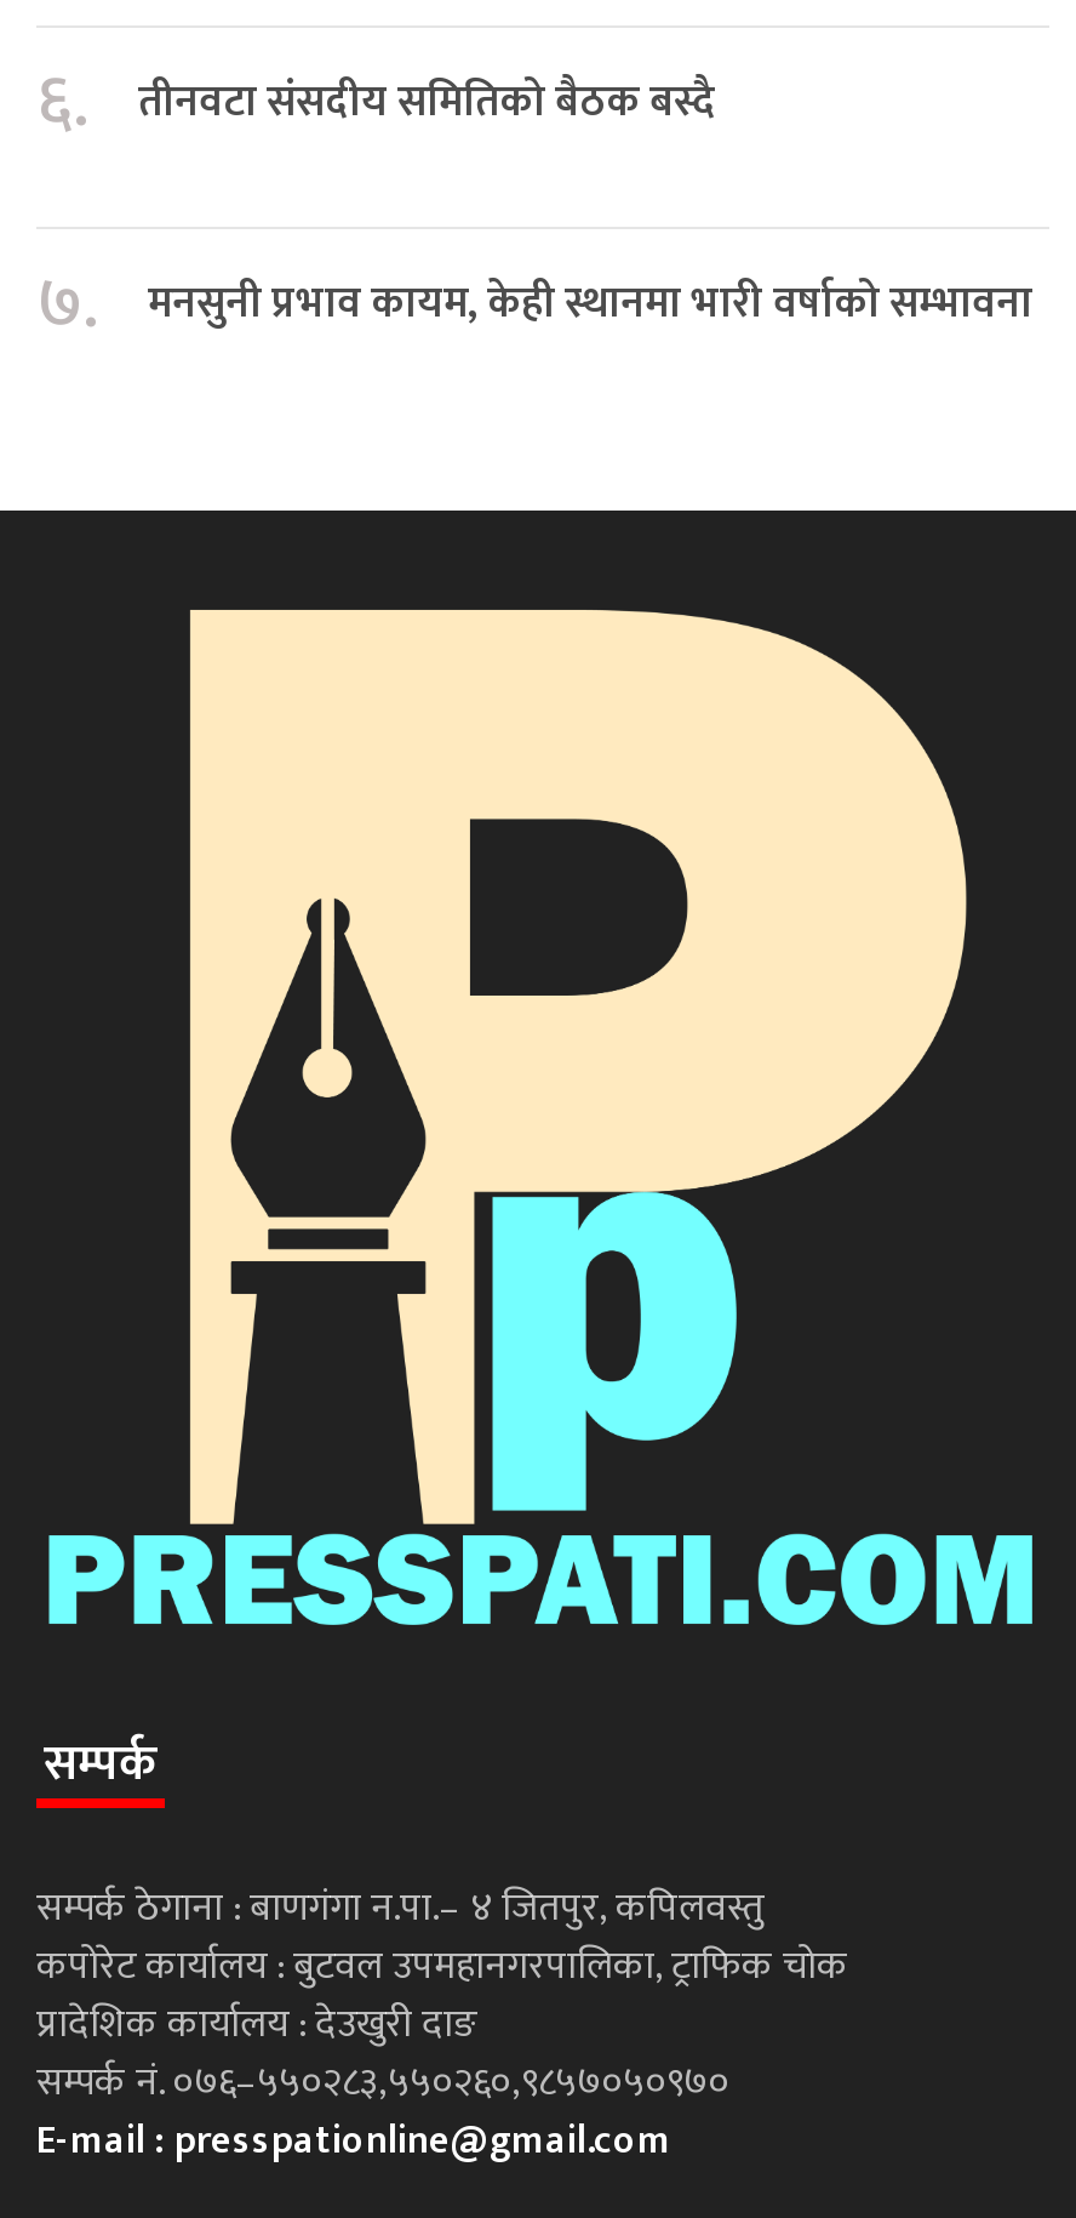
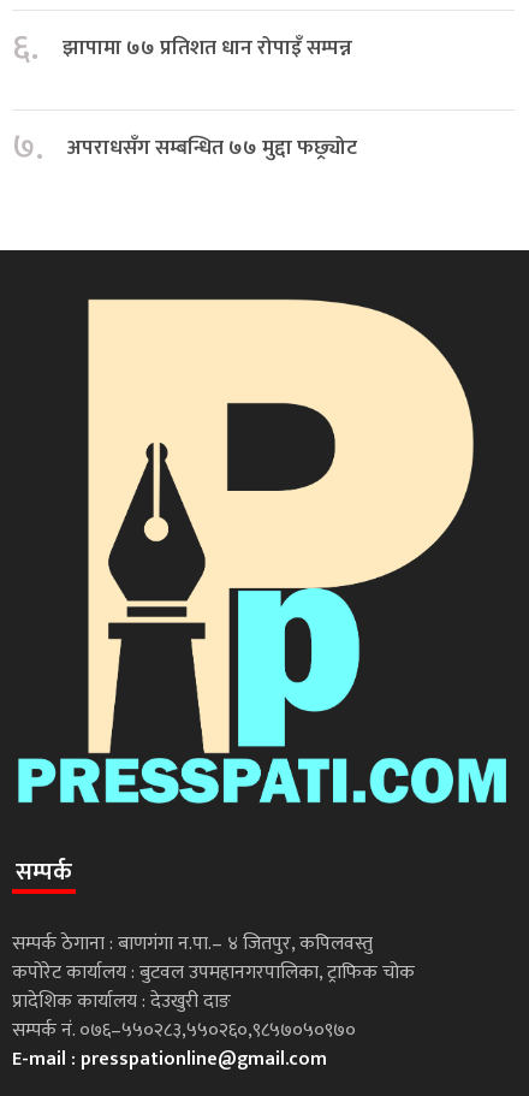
- तीनवटा संसदीय समितिको बैठक बस्दै
+ झापामा ७७ प्रतिशत धान रोपाइँ सम्पन्न

- मनसुनी प्रभाव कायम, केही स्थानमा भारी वर्षाको सम्भावना
+ अपराधसँग सम्बन्धित ७७ मुद्दा फछ्र्योट
